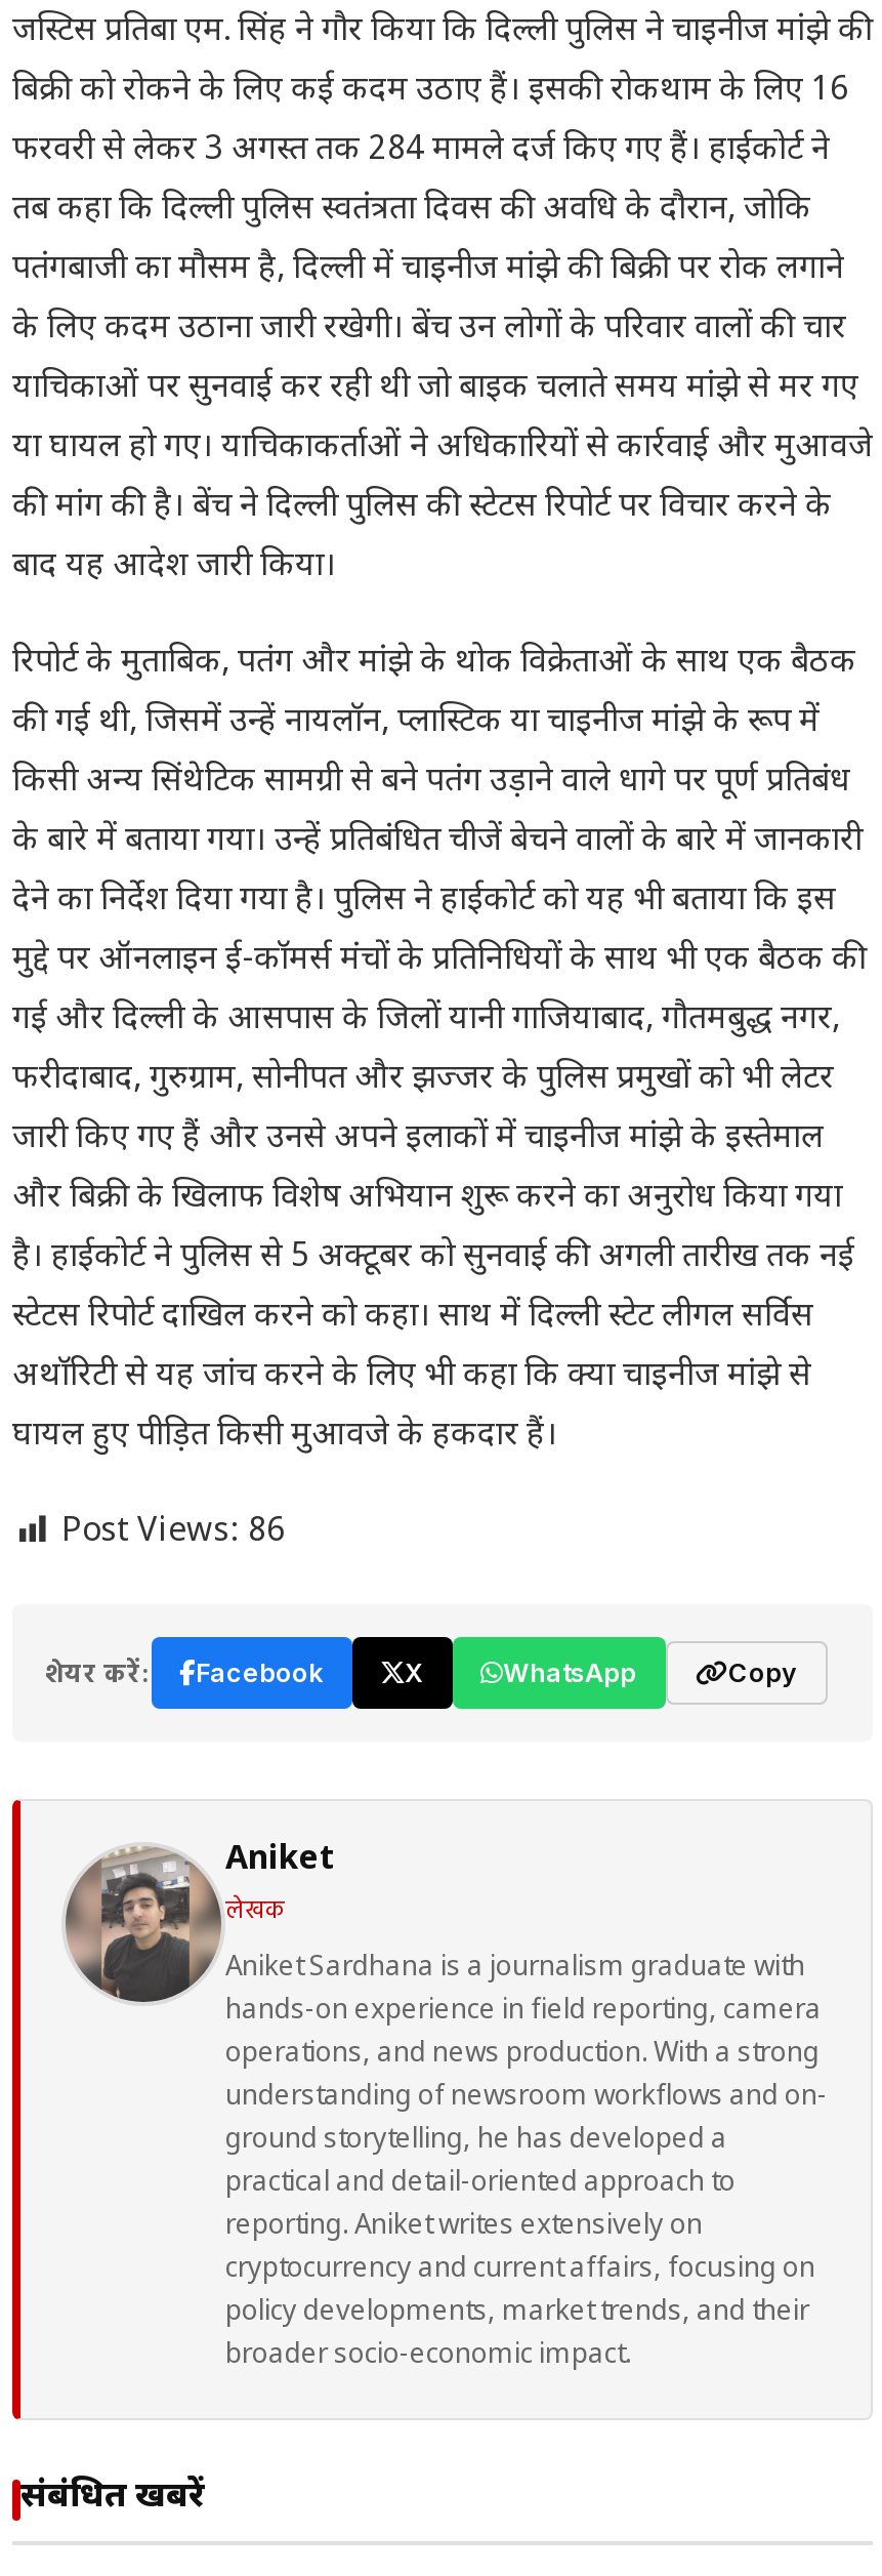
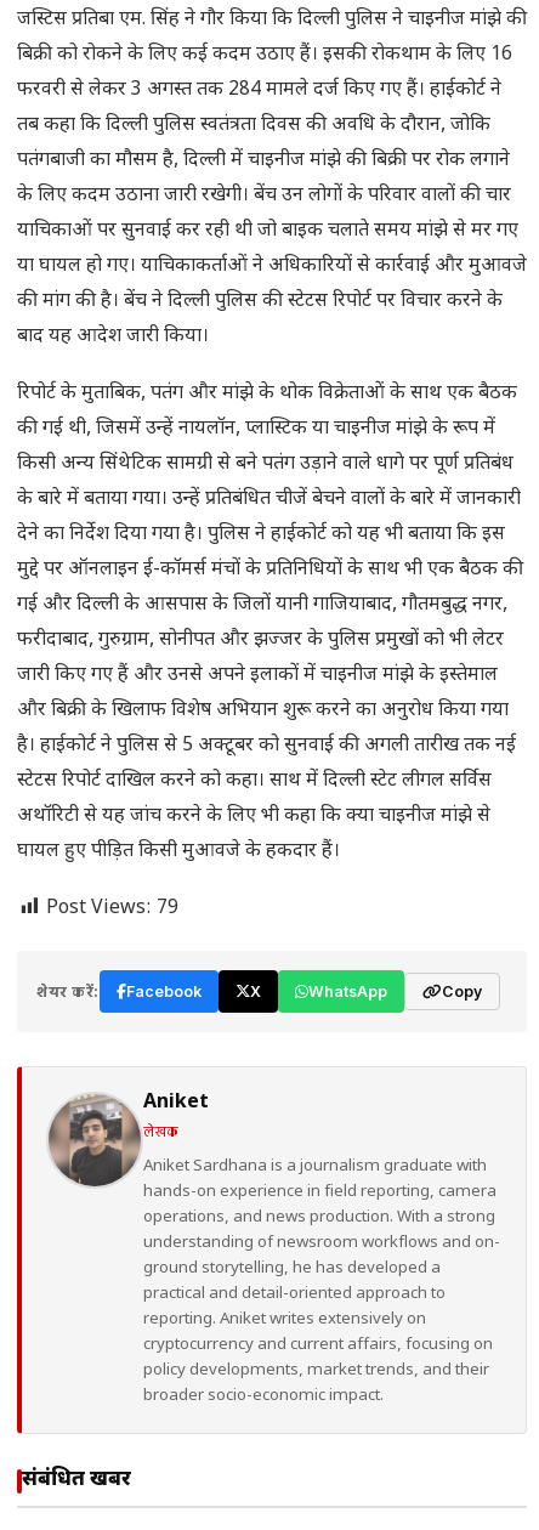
- Post Views: 86
+ Post Views: 79
